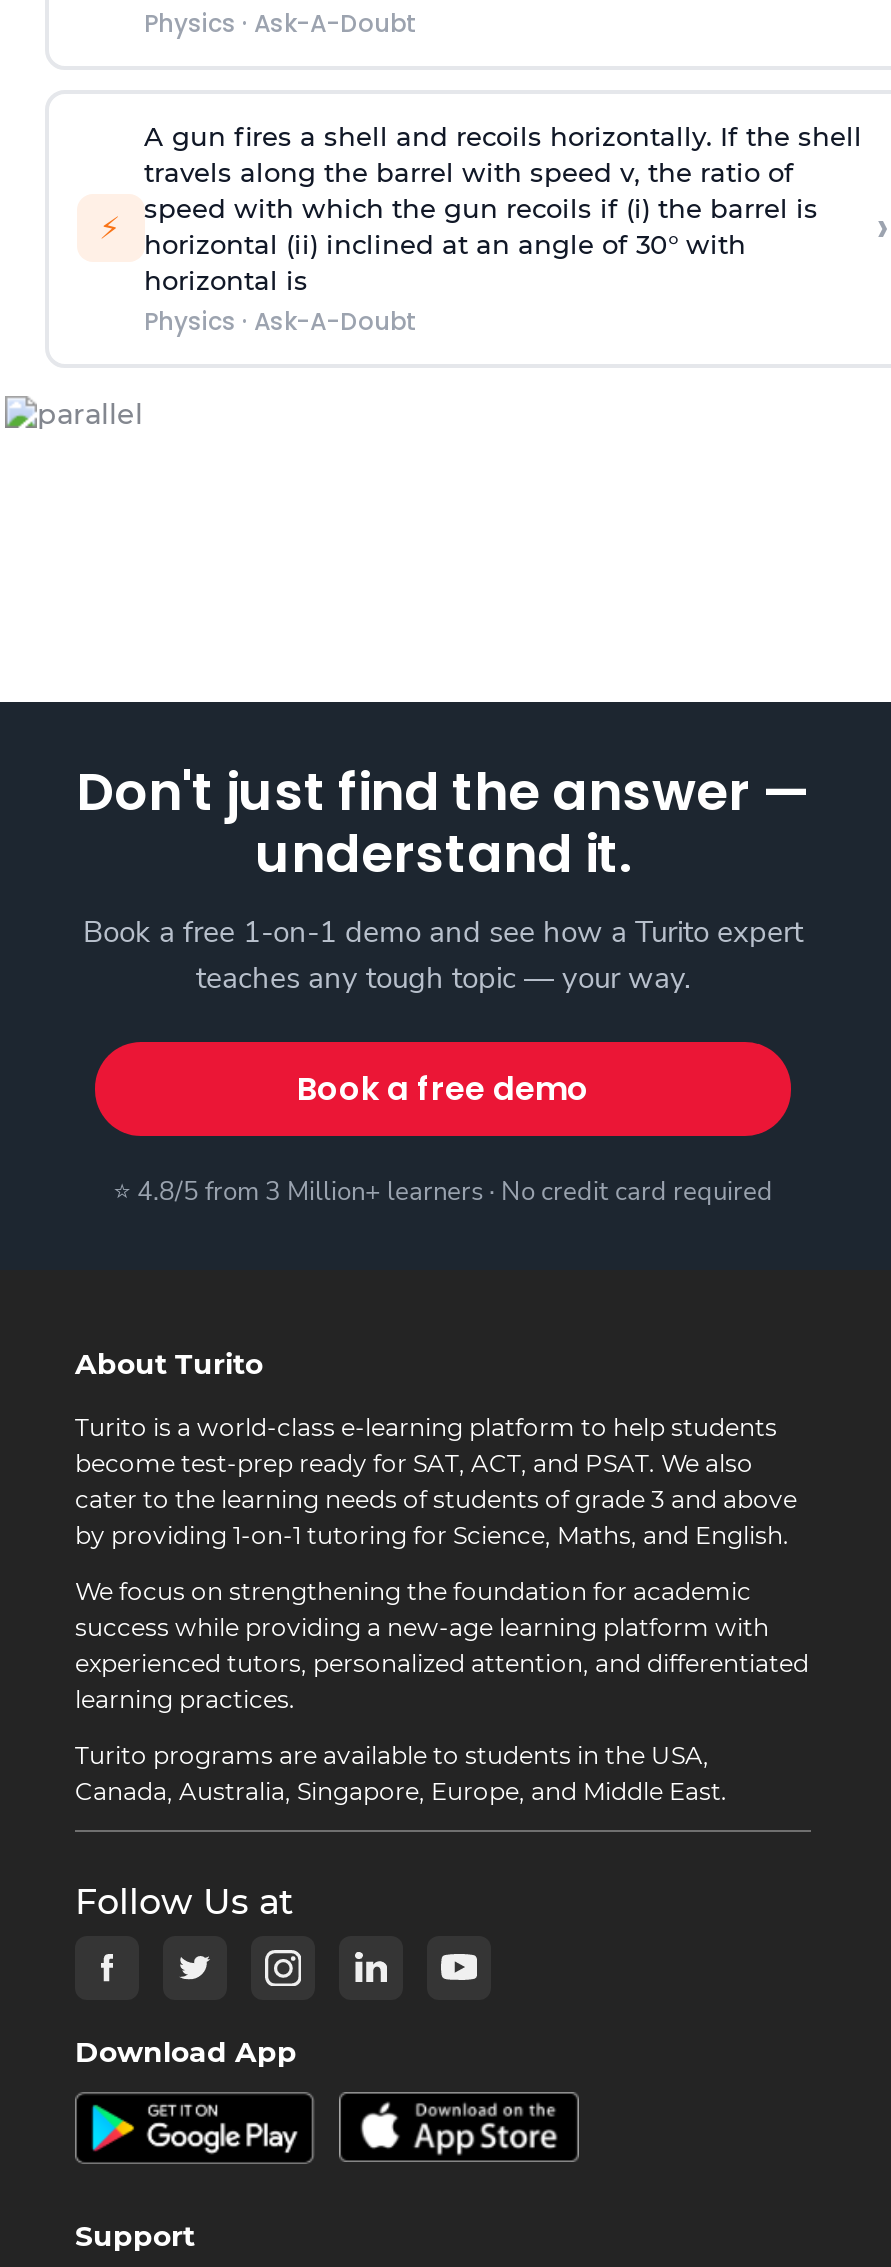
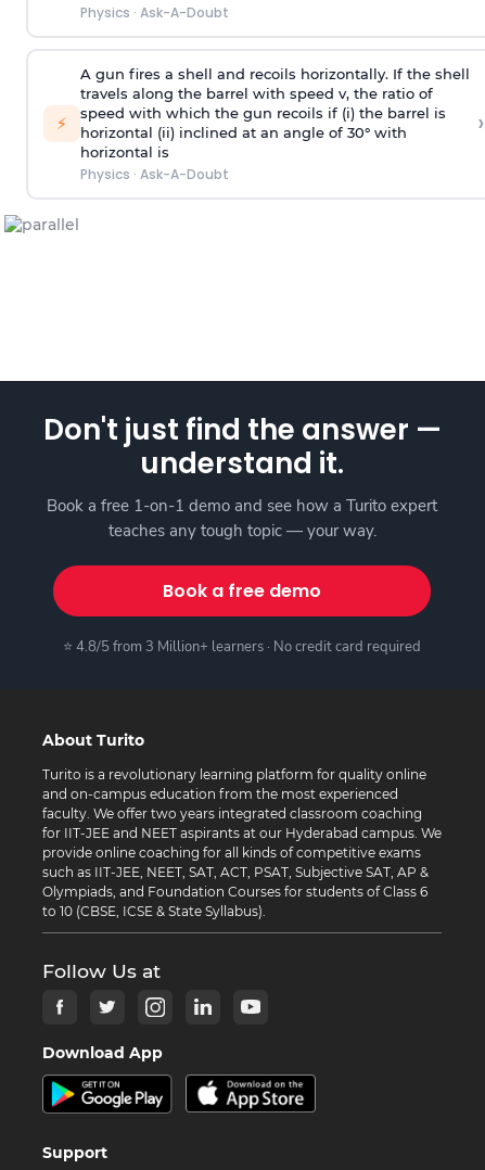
- Turito is a world-class e-learning platform to help students
- become test-prep ready for SAT, ACT, and PSAT. We also
- cater to the learning needs of students of grade 3 and above
- by providing 1-on-1 tutoring for Science, Maths, and English.
- We focus on strengthening the foundation for academic
- success while providing a new-age learning platform with
- experienced tutors, personalized attention, and differentiated
- learning practices.
- Turito programs are available to students in the USA,
- Canada, Australia, Singapore, Europe, and Middle East.
+ Turito is a revolutionary learning platform for quality online
+ and on-campus education from the most experienced
+ faculty. We offer two years integrated classroom coaching
+ for IIT-JEE and NEET aspirants at our Hyderabad campus. We
+ provide online coaching for all kinds of competitive exams
+ such as IIT-JEE, NEET, SAT, ACT, PSAT, Subjective SAT, AP &
+ Olympiads, and Foundation Courses for students of Class 6
+ to 10 (CBSE, ICSE & State Syllabus).
